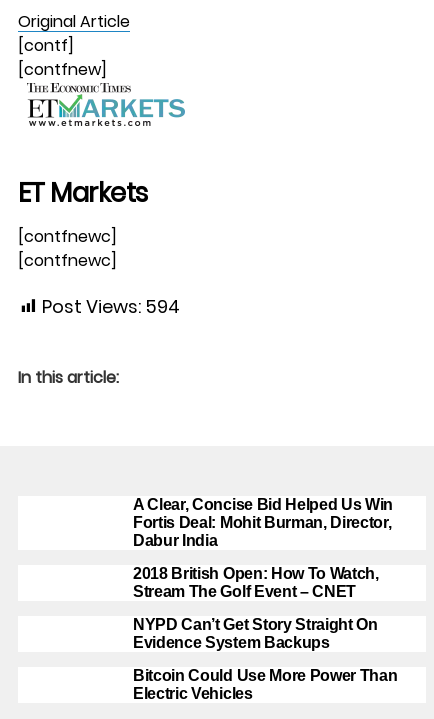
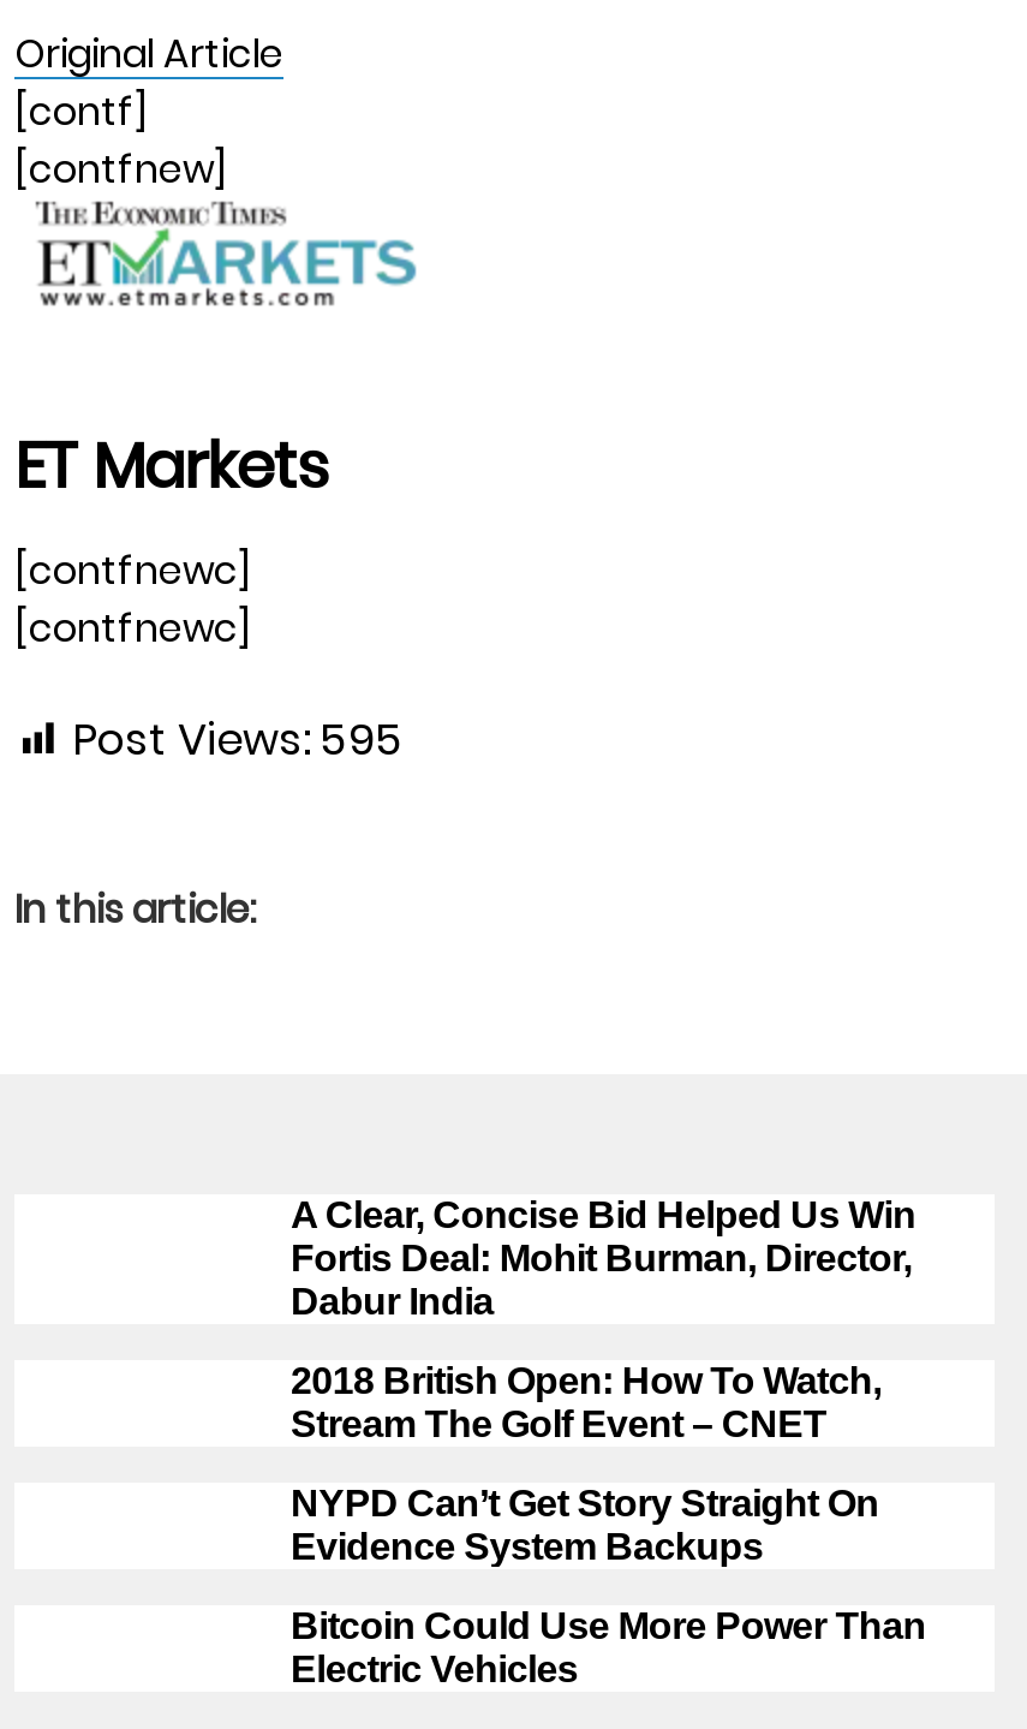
- Post Views: 594
+ Post Views: 595
